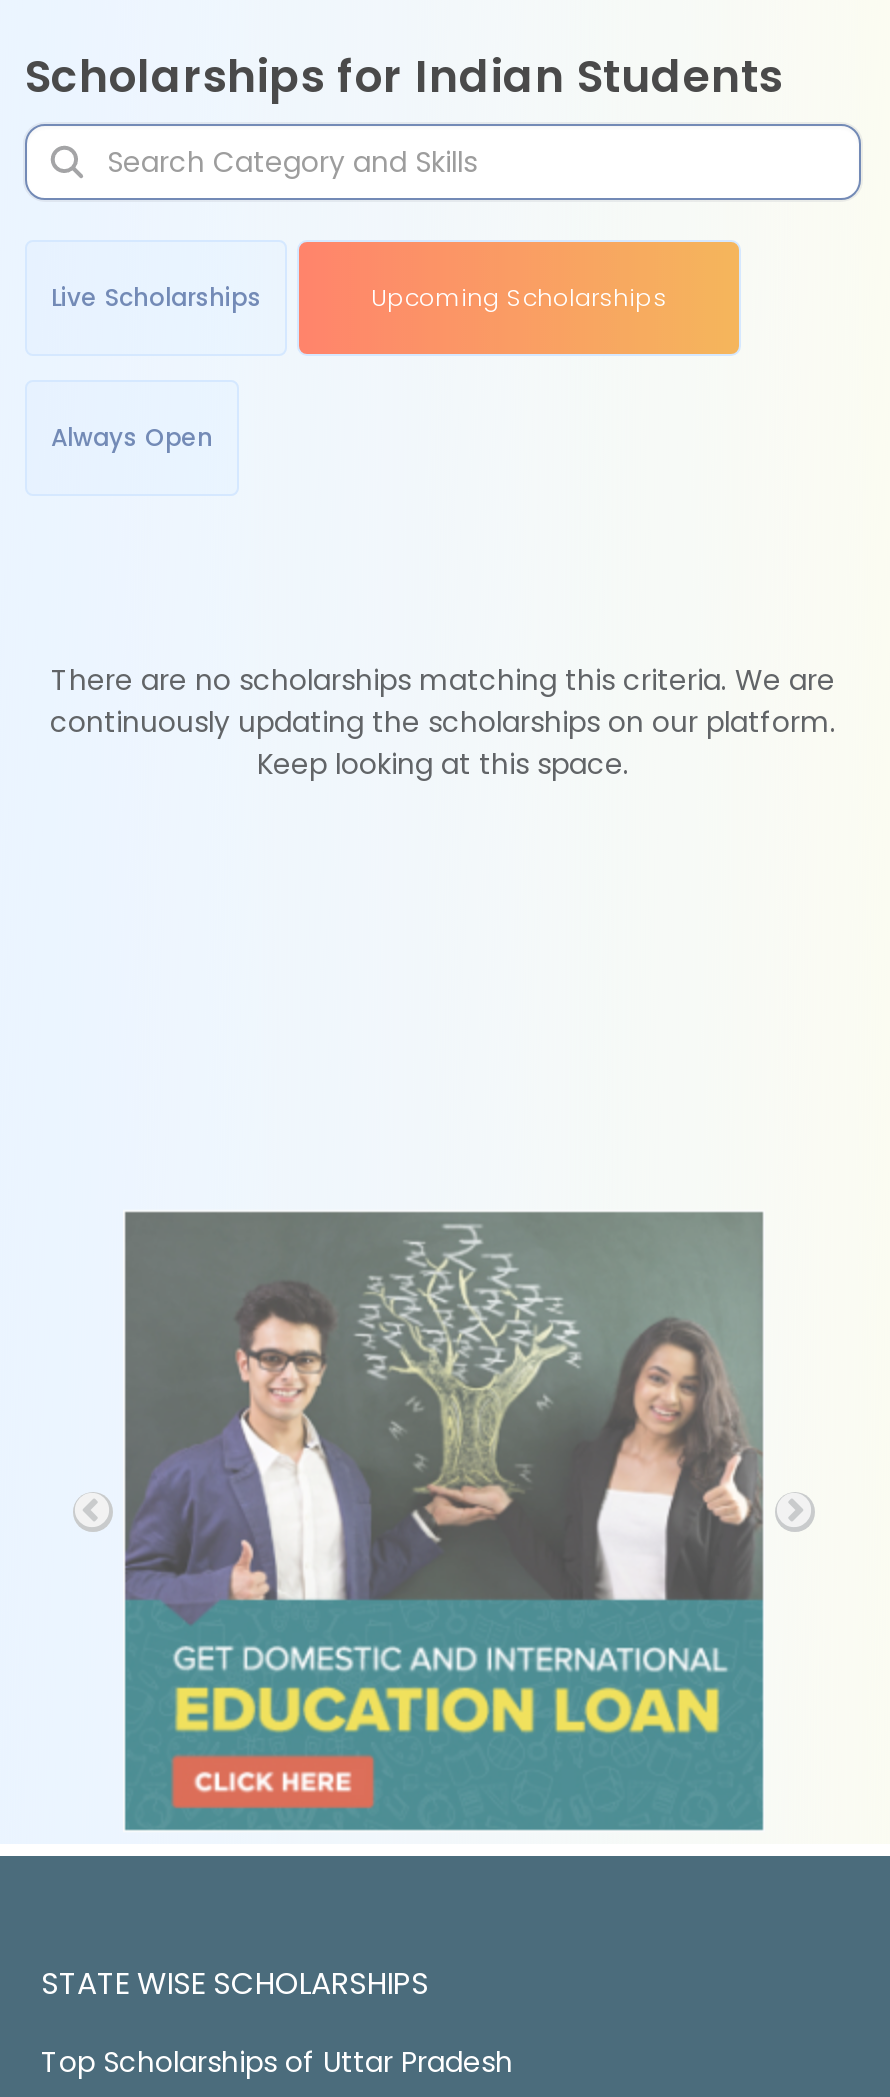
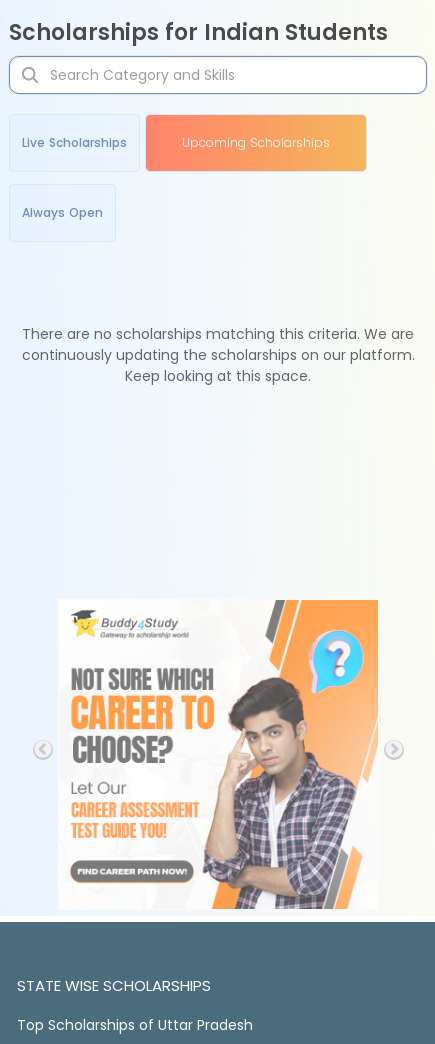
- [image]
+ [image]
